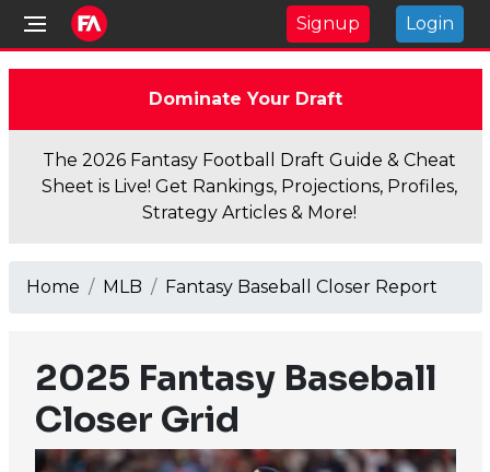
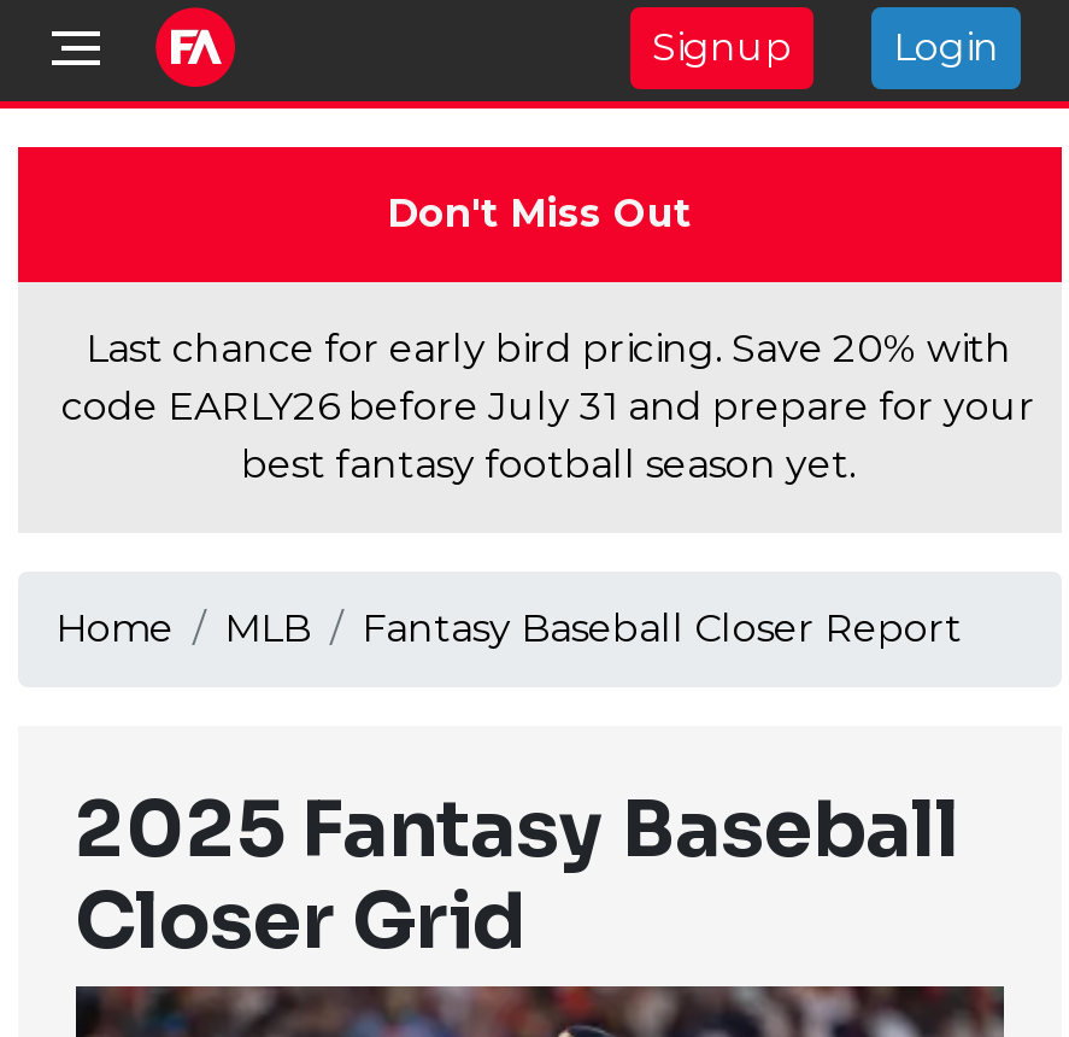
- Dominate Your Draft
+ Don't Miss Out

- The 2026 Fantasy Football Draft Guide & Cheat
- Sheet is Live! Get Rankings, Projections, Profiles,
- Strategy Articles & More!
+ Last chance for early bird pricing. Save 20% with
+ code EARLY26 before July 31 and prepare for your
+ best fantasy football season yet.
